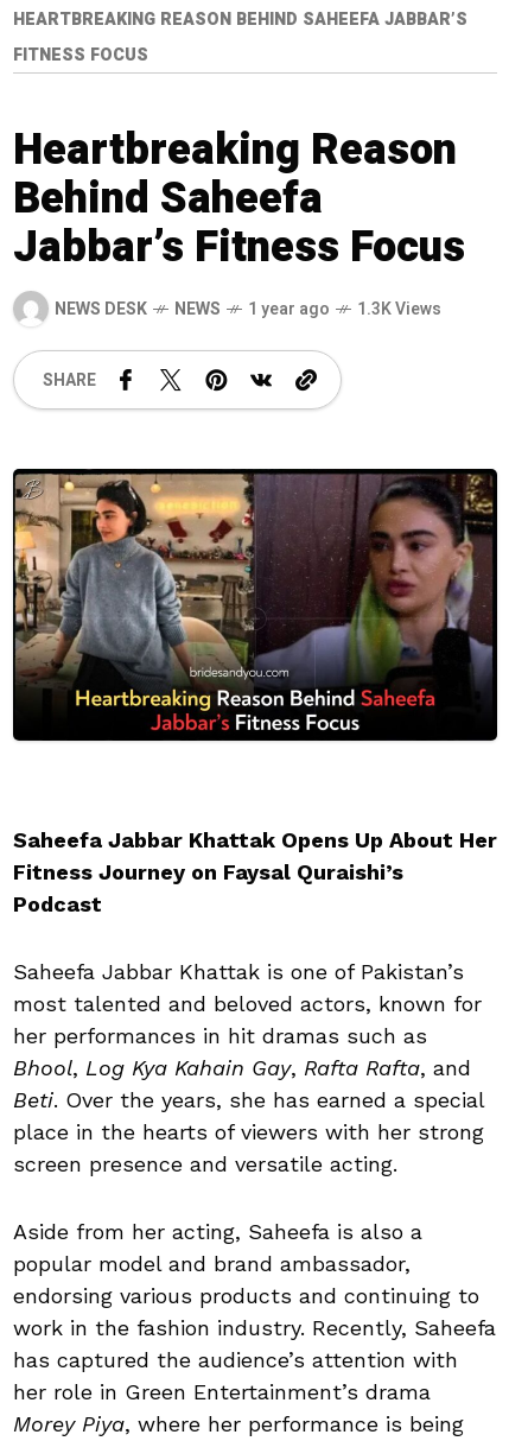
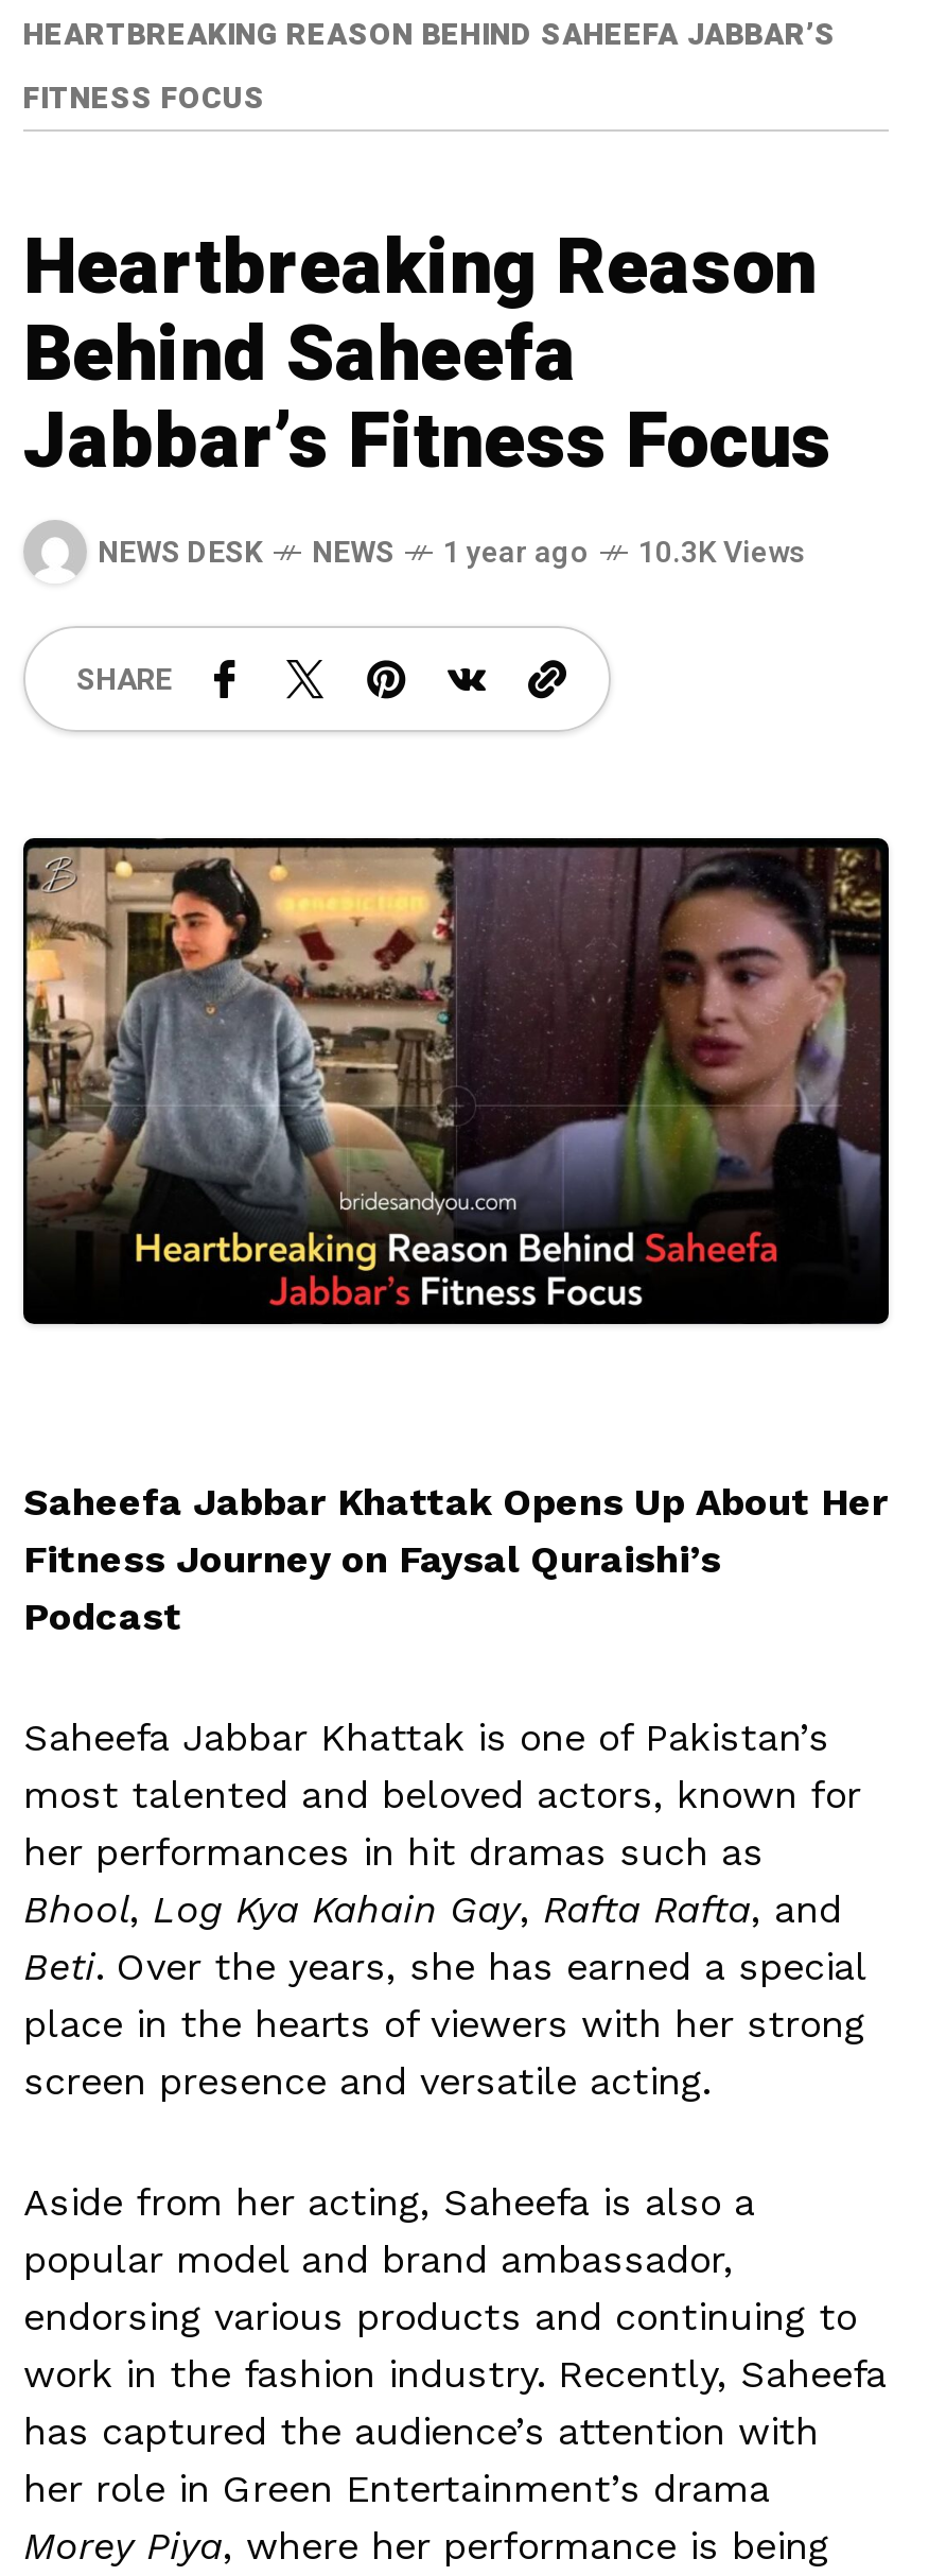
- NEWS DESK NEWS 1 year ago 1.3K Views
+ NEWS DESK NEWS 1 year ago 10.3K Views
